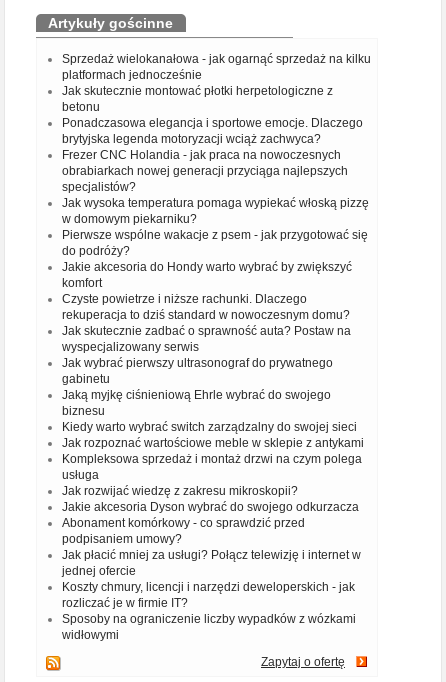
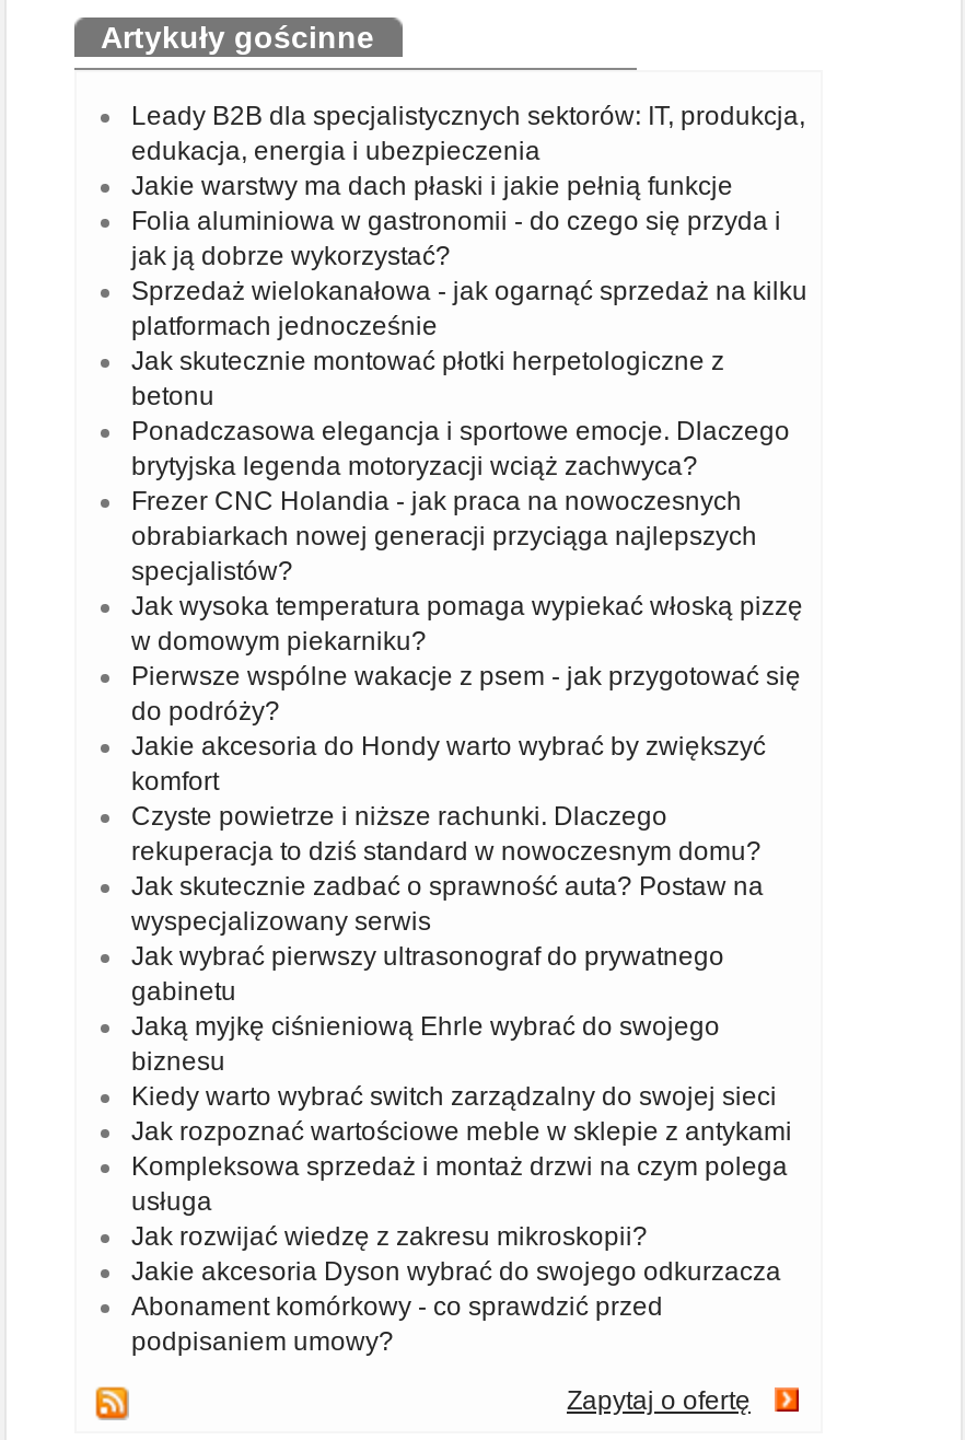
+ Leady B2B dla specjalistycznych sektorów: IT, produkcja,
+ edukacja, energia i ubezpieczenia
+ Jakie warstwy ma dach płaski i jakie pełnią funkcje
+ Folia aluminiowa w gastronomii - do czego się przyda i
+ jak ją dobrze wykorzystać?

moved down: Sprzedaż wielokanałowa - jak ogarnąć sprzedaż na kilku | platformach jednocześnie | Jak skutecznie montować płotki herpetologiczne z | ... | Abonament komórkowy - co sprawdzić przed | podpisaniem umowy?

- Jak płacić mniej za usługi? Połącz telewizję i internet w
- jednej ofercie
- Koszty chmury, licencji i narzędzi deweloperskich - jak
- rozliczać je w firmie IT?
- Sposoby na ograniczenie liczby wypadków z wózkami
- widłowymi
